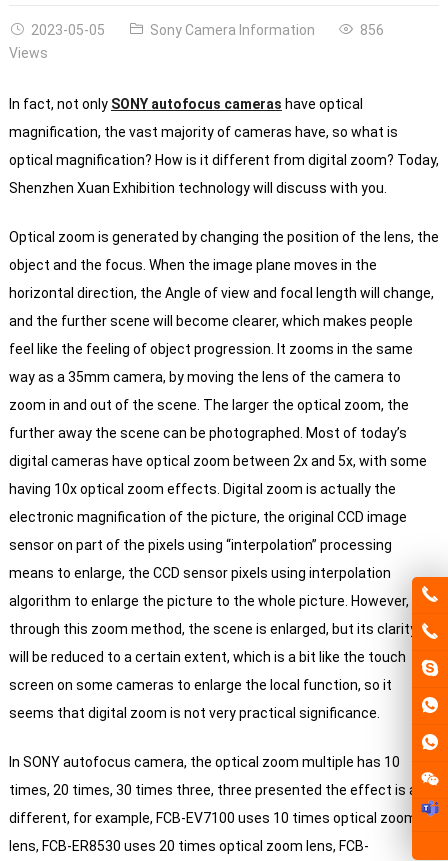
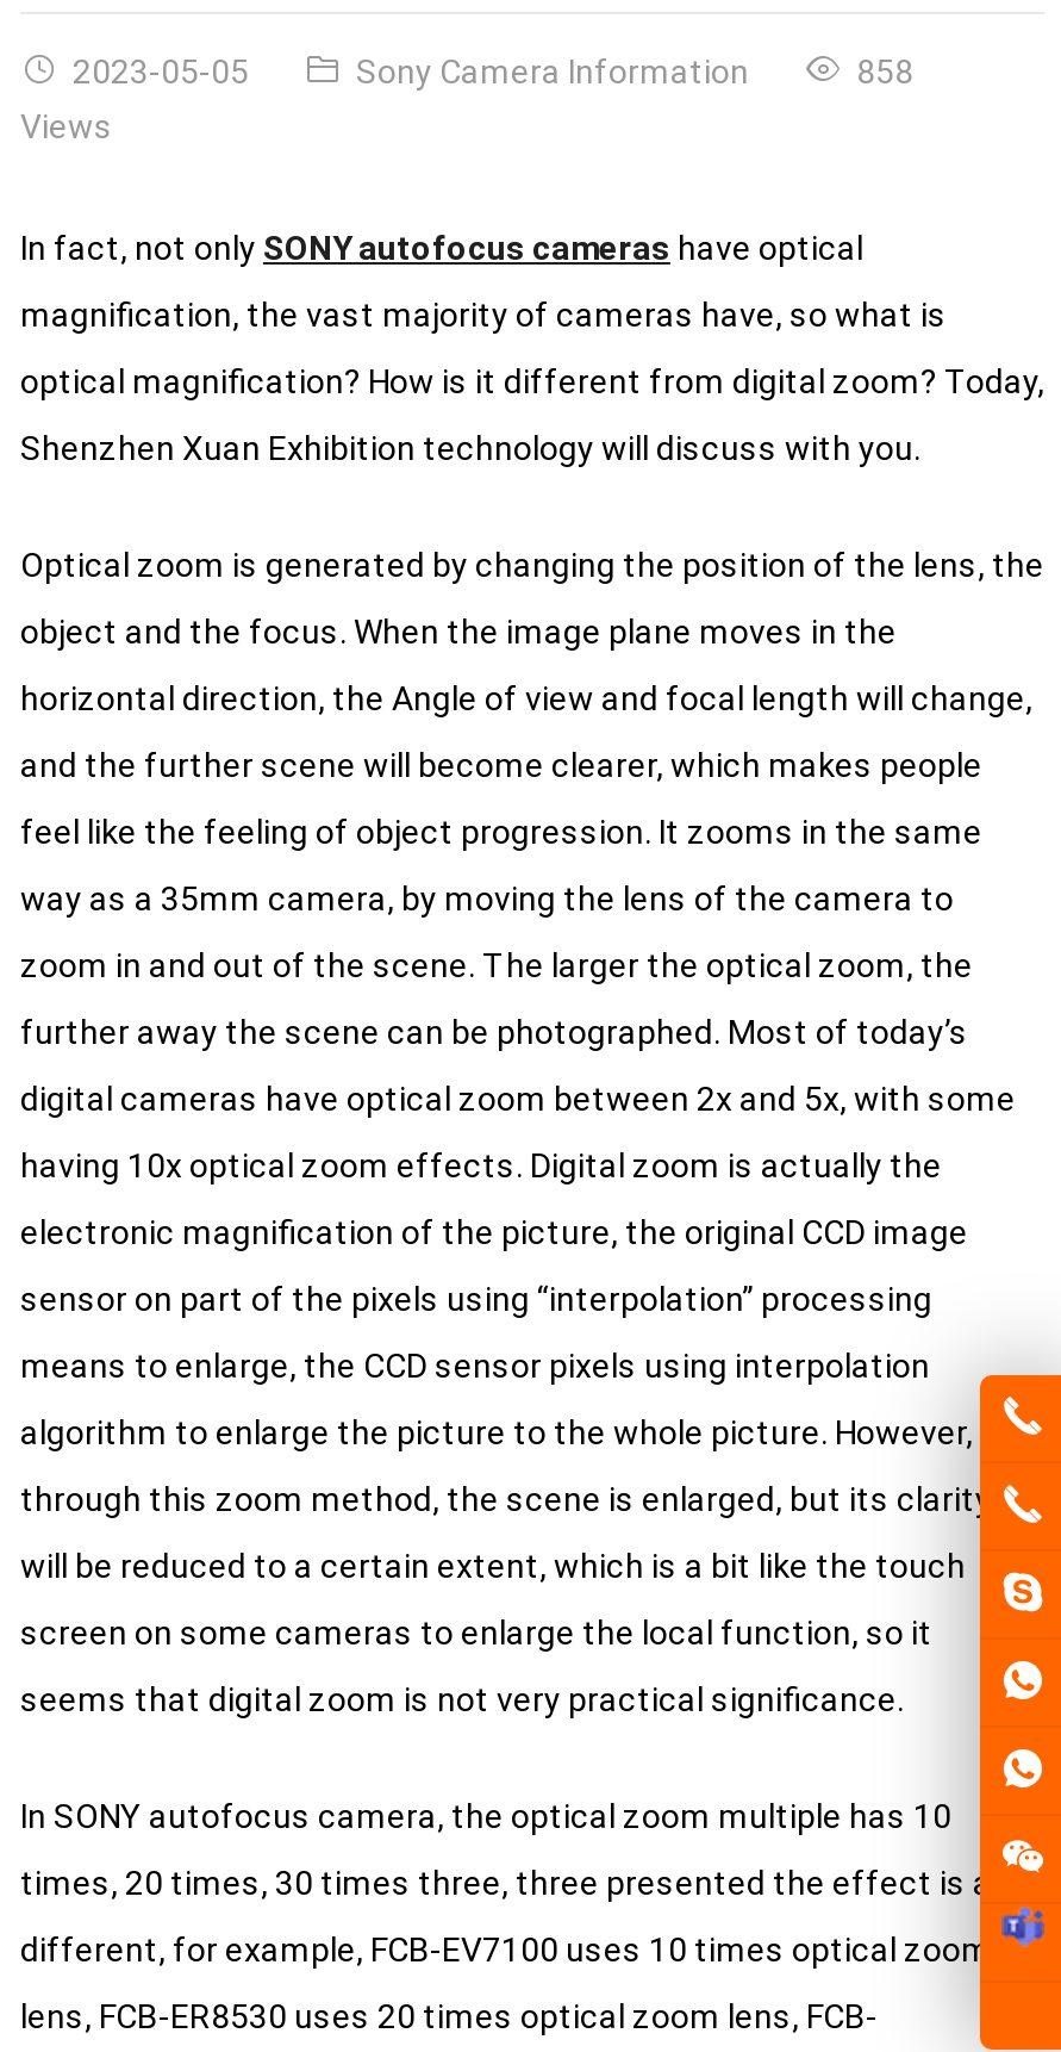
- 856
+ 858
